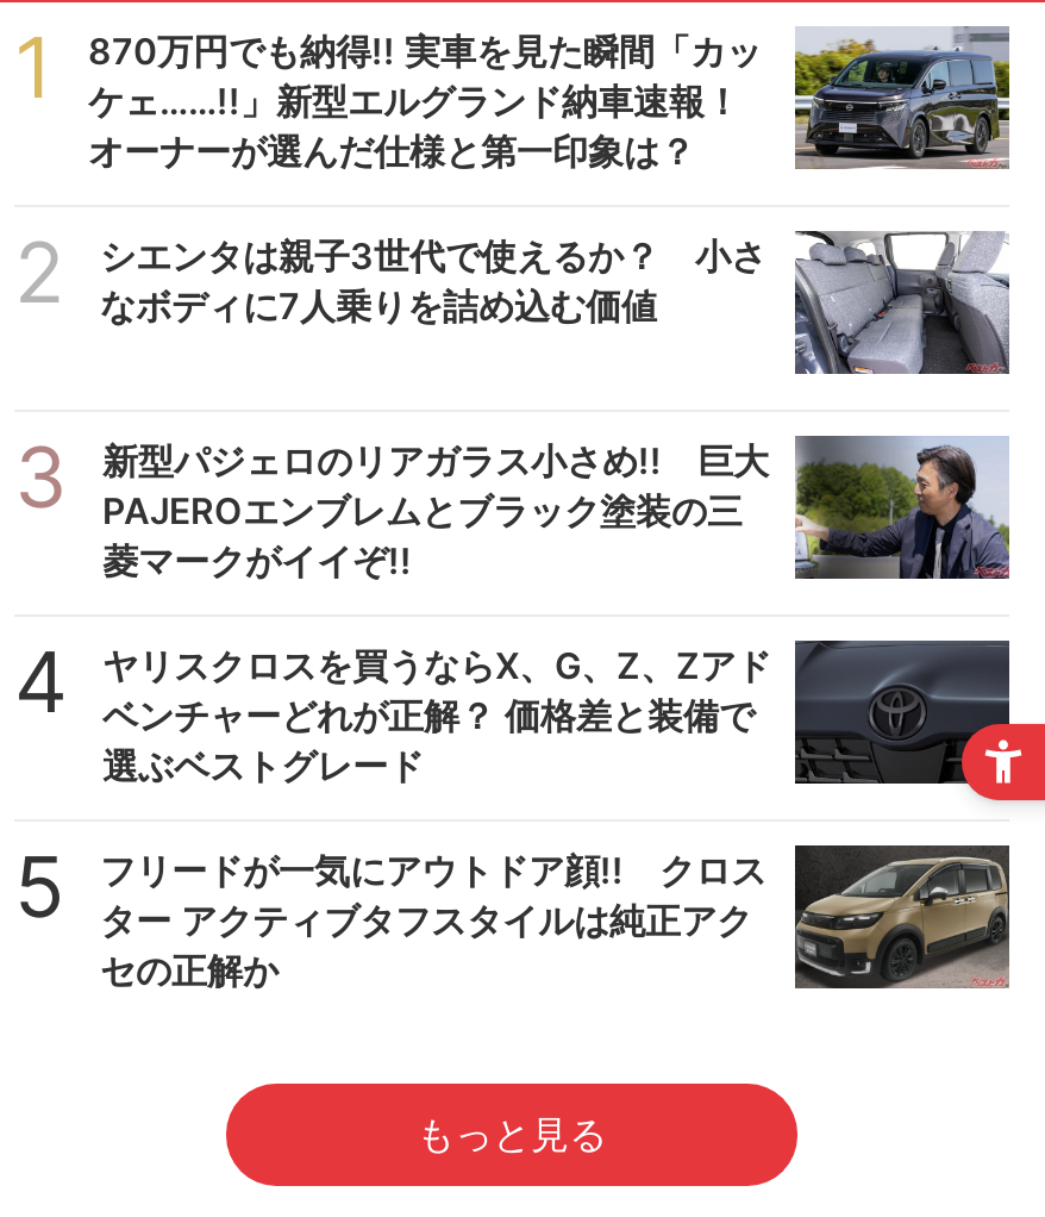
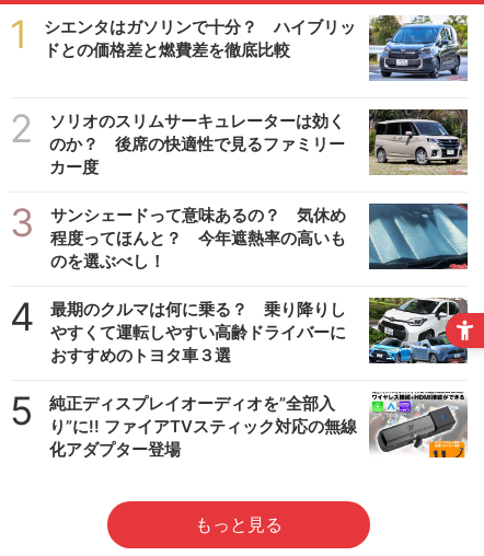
- [image]
- 870万円でも納得!! 実車を見た瞬間「カッ
- ケェ……!!」新型エルグランド納車速報！
- オーナーが選んだ仕様と第一印象は？
+ [image]
+ シエンタはガソリンで十分？ ハイブリッ
+ ドとの価格差と燃費差を徹底比較

- [image]
- シエンタは親子3世代で使えるか？ 小さ
- なボディに7人乗りを詰め込む価値
+ [image]
+ ソリオのスリムサーキュレーターは効く
+ のか？ 後席の快適性で見るファミリー
+ カー度

- [image]
- 新型パジェロのリアガラス小さめ!! 巨大
- PAJEROエンブレムとブラック塗装の三
- 菱マークがイイぞ!!
+ [image]
+ サンシェードって意味あるの？ 気休め
+ 程度ってほんと？ 今年遮熱率の高いも
+ のを選ぶべし！

- [image]
- ヤリスクロスを買うならX、G、Z、Zアド
- ベンチャーどれが正解？ 価格差と装備で
- 選ぶベストグレード
+ [image]
+ 最期のクルマは何に乗る？ 乗り降りし
+ やすくて運転しやすい高齢ドライバーに
+ おすすめのトヨタ車３選

- [image]
- フリードが一気にアウトドア顔!! クロス
- ター アクティブタフスタイルは純正アク
- セの正解か
+ [image]
+ 純正ディスプレイオーディオを”全部入
+ り”に!! ファイアTVスティック対応の無線
+ 化アダプター登場
